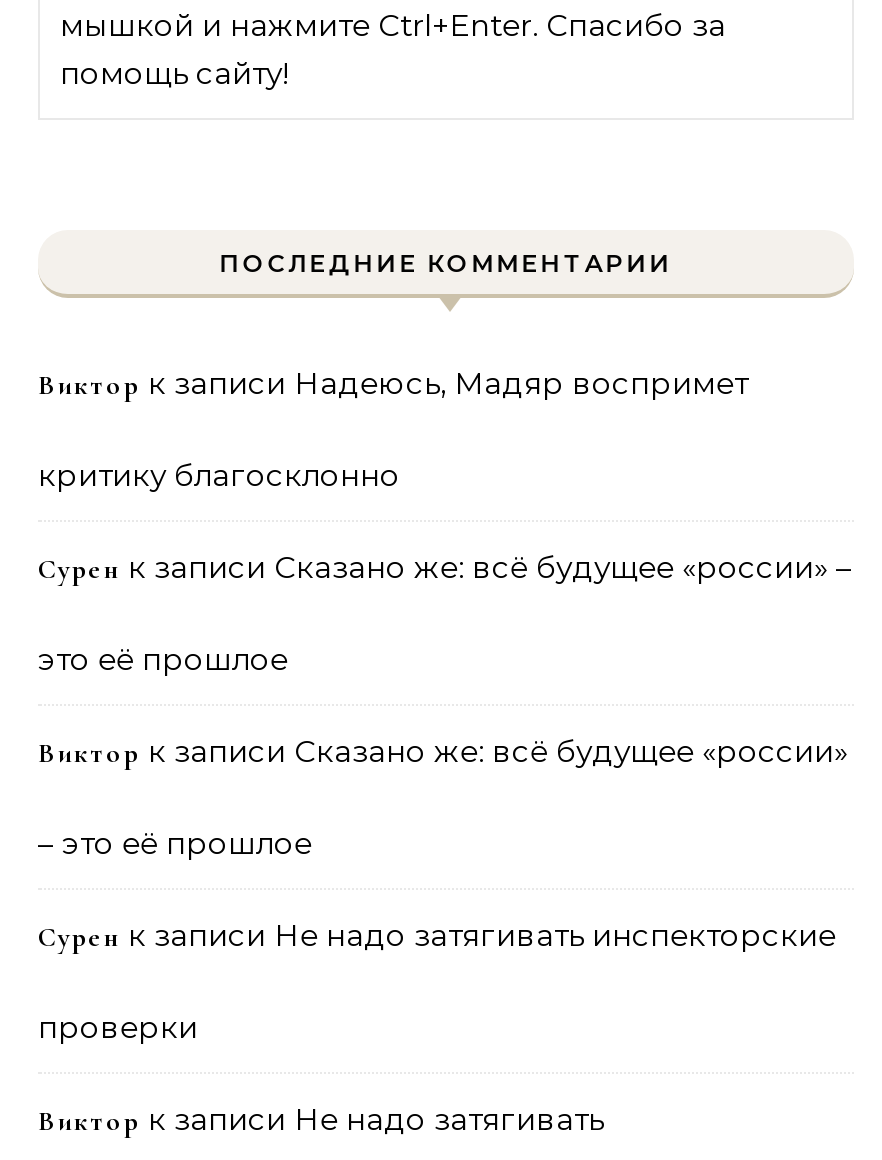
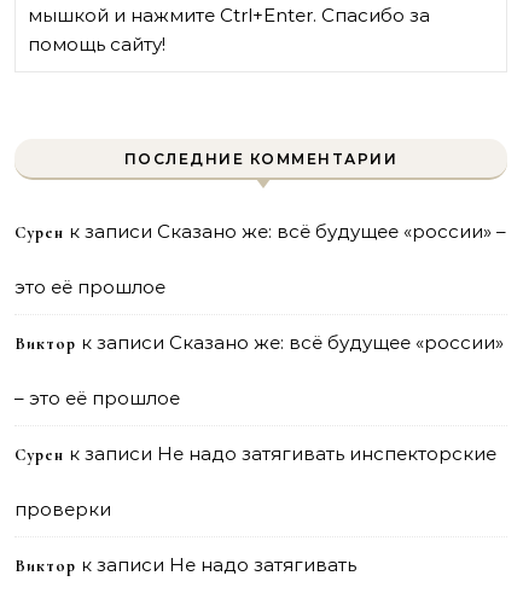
- Виктор к записи Надеюсь, Мадяр воспримет
- критику благосклонно
